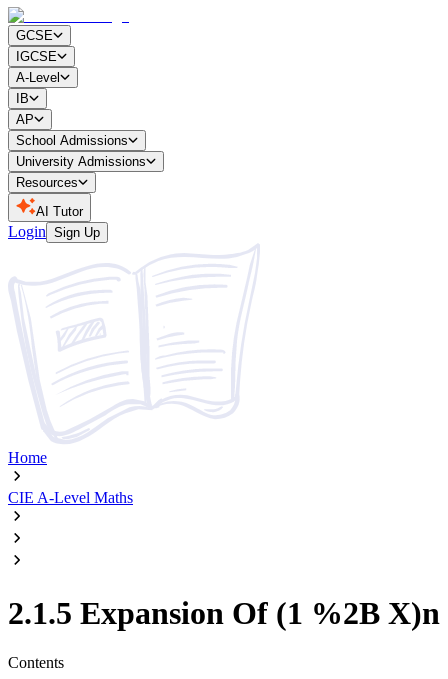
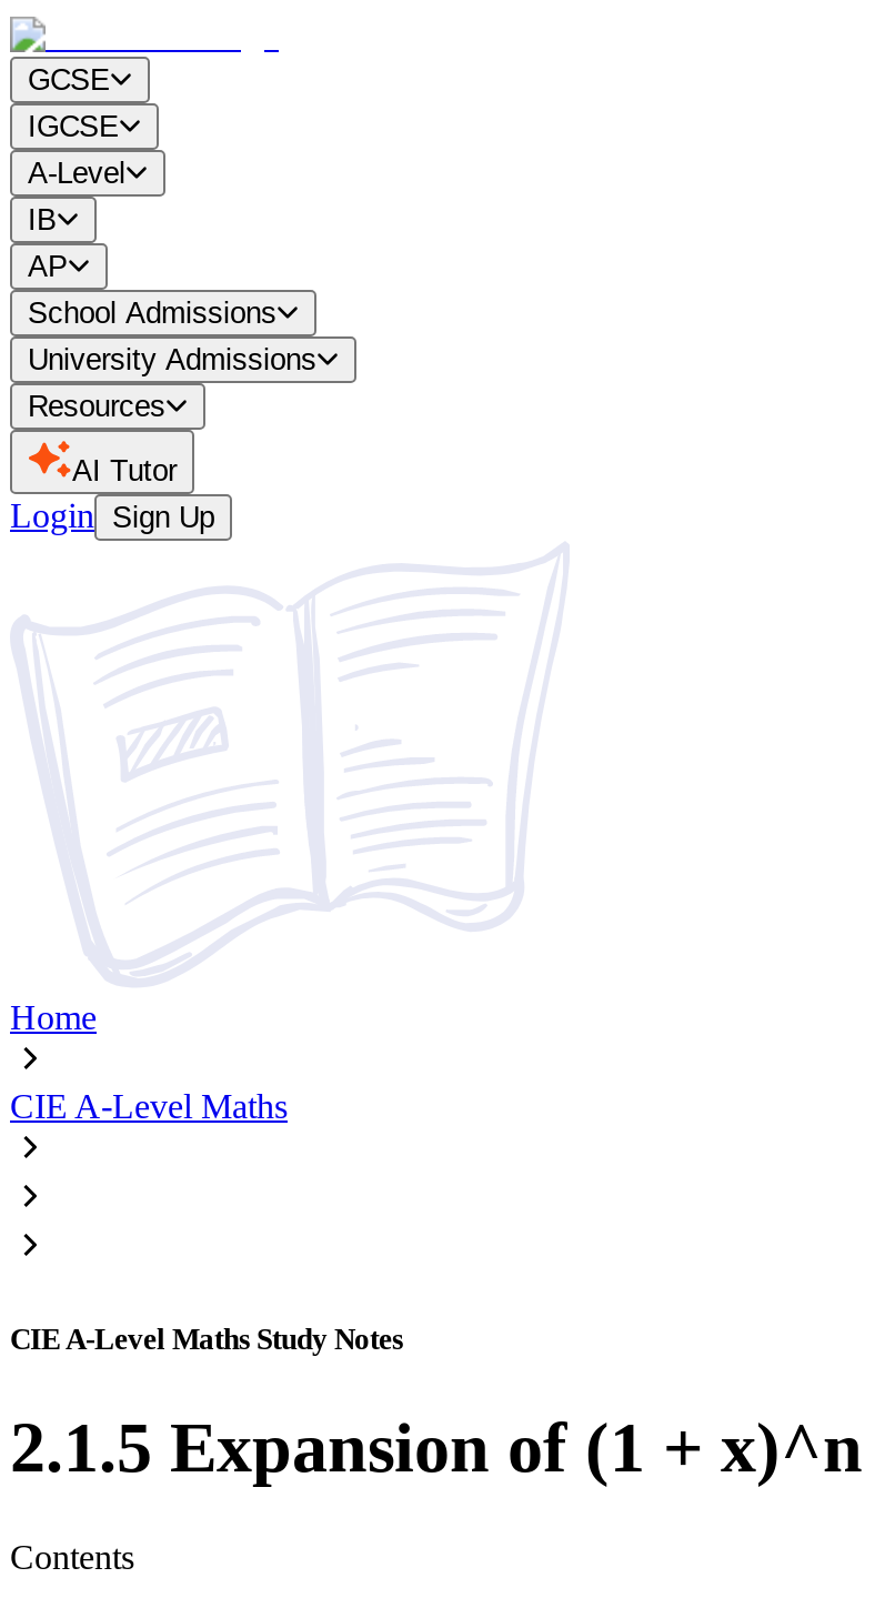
- 2.1.5 Expansion Of (1 %2B X)n
+ CIE A-Level Maths Study Notes
+ 2.1.5 Expansion of (1 + x)^n
